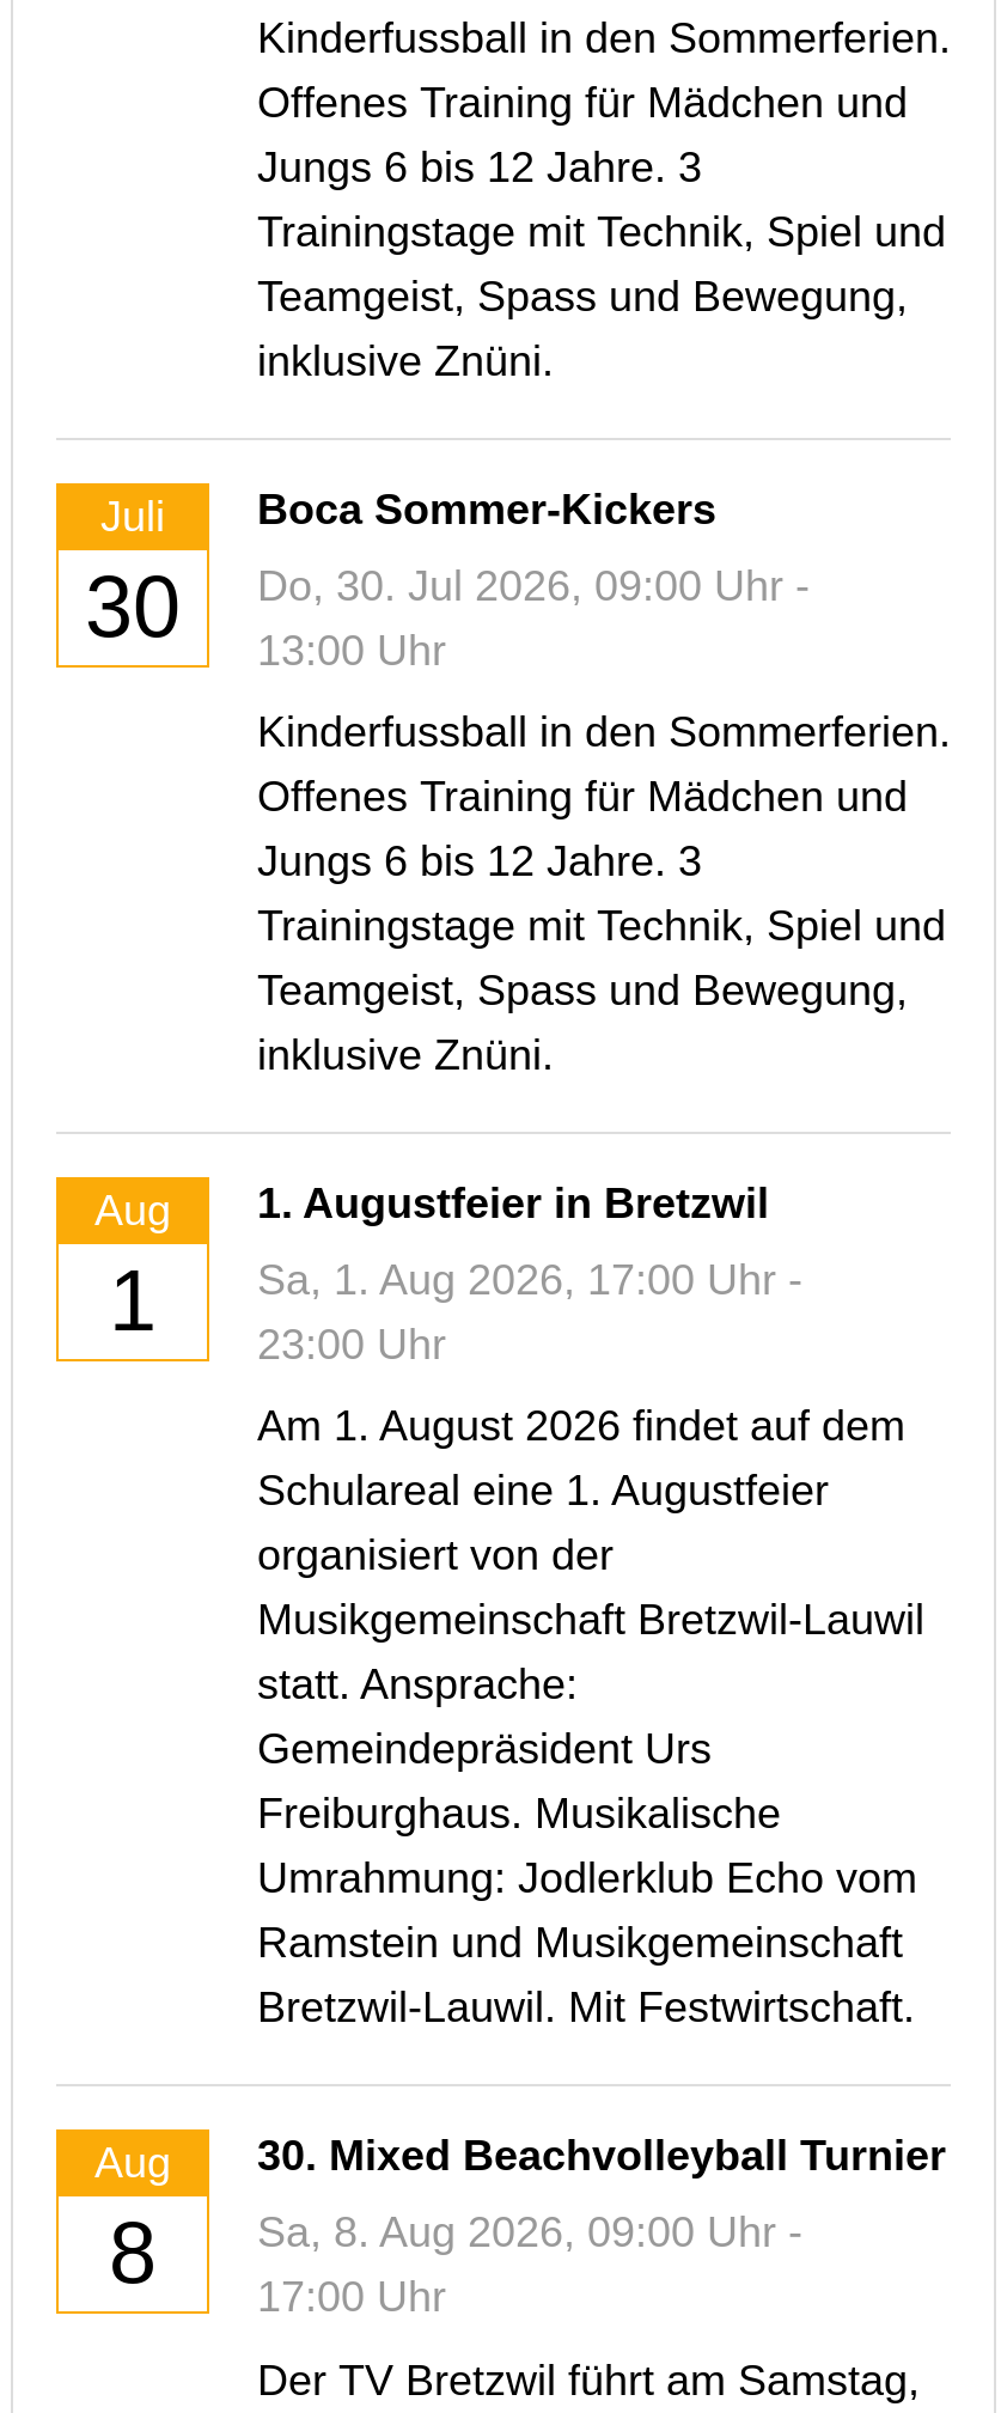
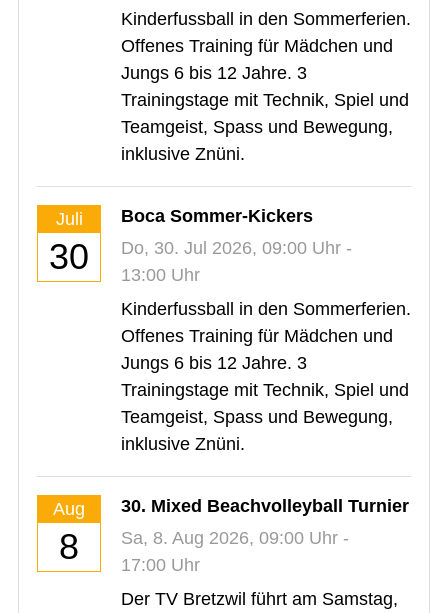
- 1. Augustfeier in Bretzwil
- Sa, 1. Aug 2026, 17:00 Uhr -
- 23:00 Uhr
- Am 1. August 2026 findet auf dem
- Schulareal eine 1. Augustfeier
- organisiert von der
- Musikgemeinschaft Bretzwil-Lauwil
- statt. Ansprache:
- Gemeindepräsident Urs
- Freiburghaus. Musikalische
- Umrahmung: Jodlerklub Echo vom
- Ramstein und Musikgemeinschaft
- Bretzwil-Lauwil. Mit Festwirtschaft.
- Aug

- 1
